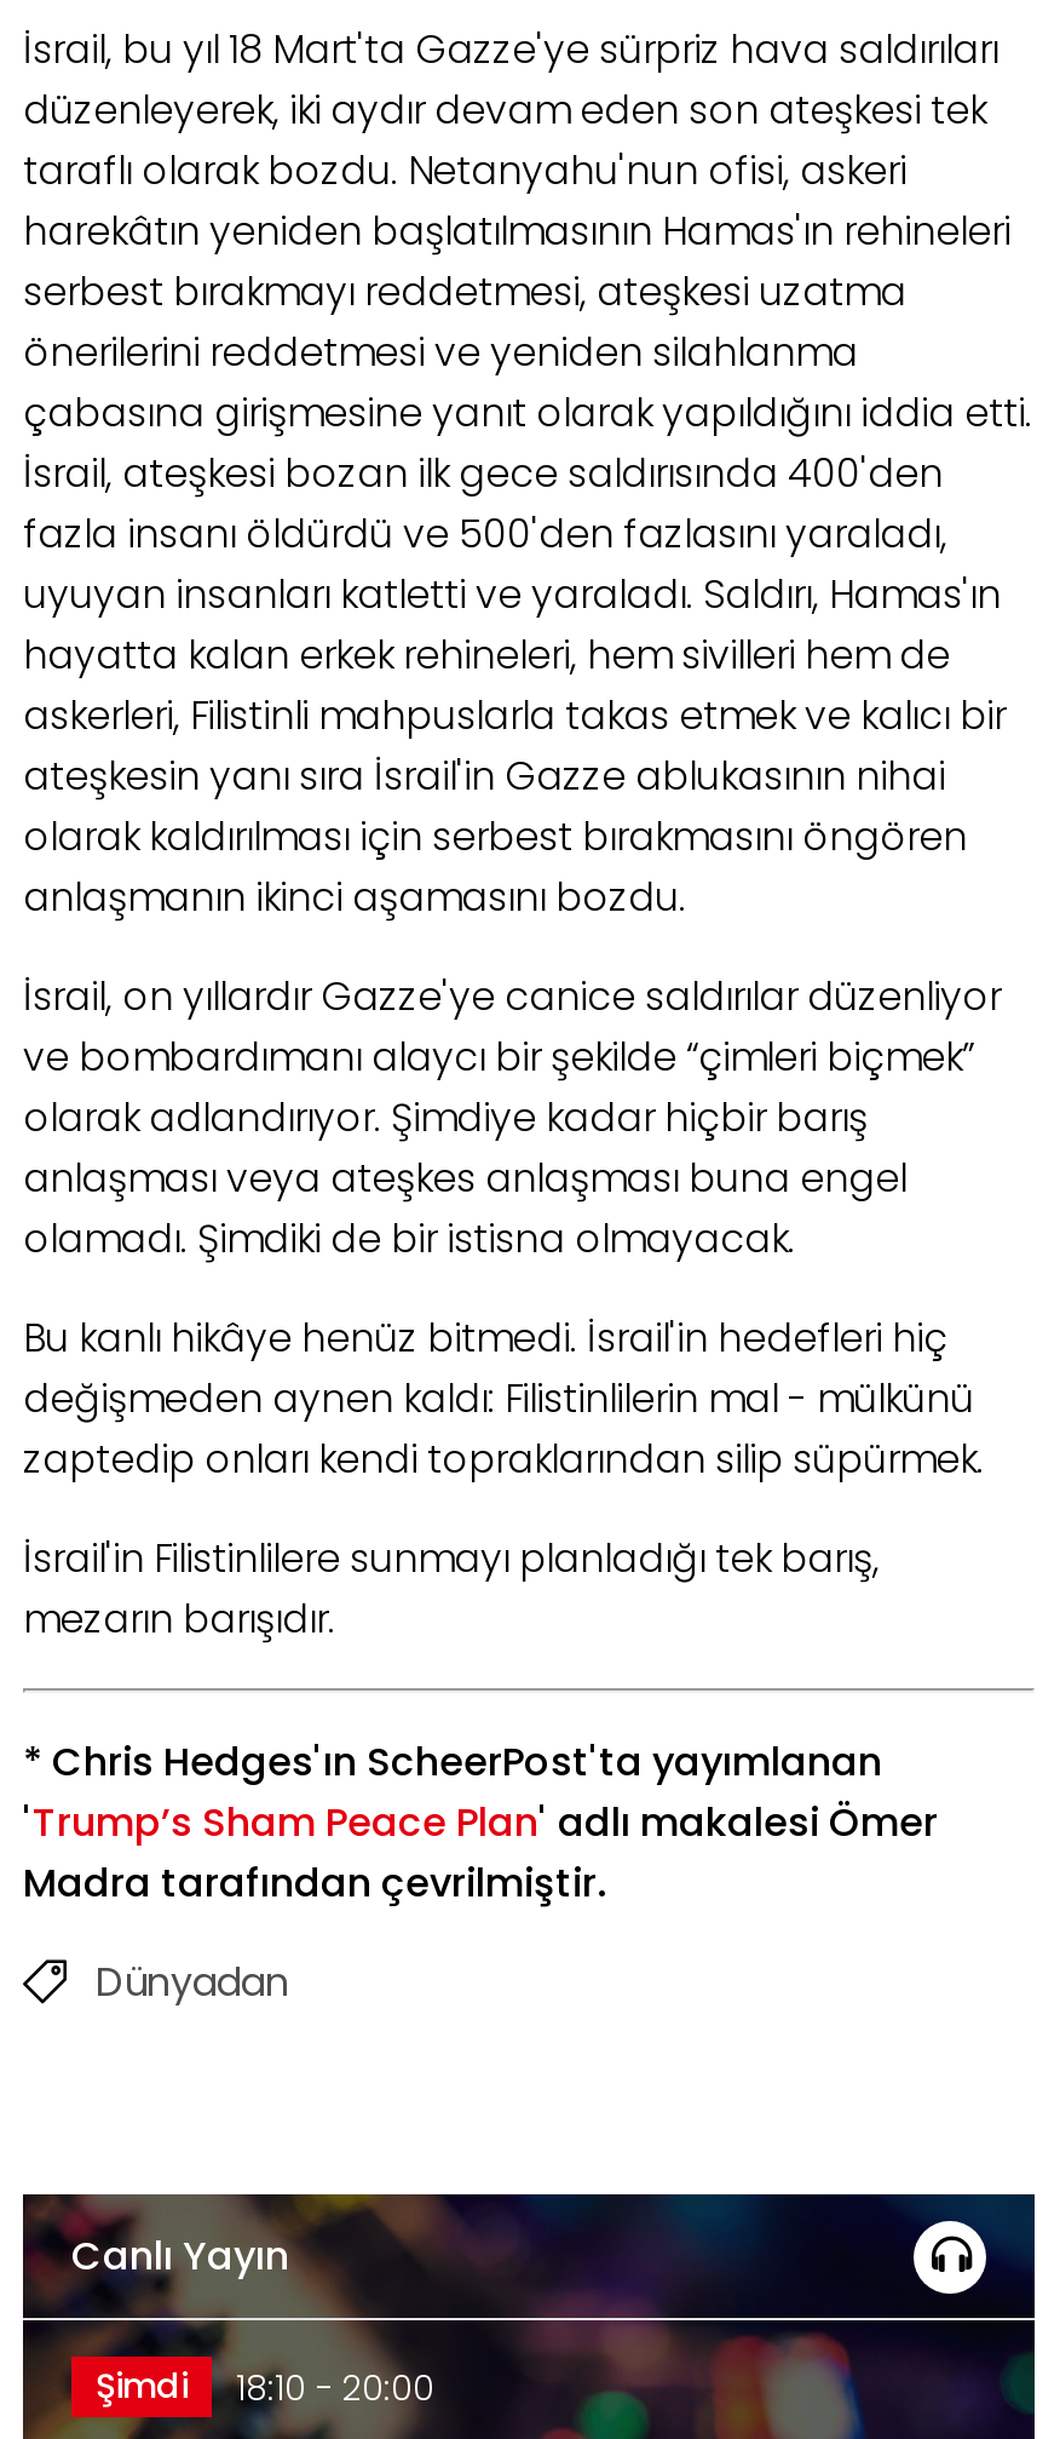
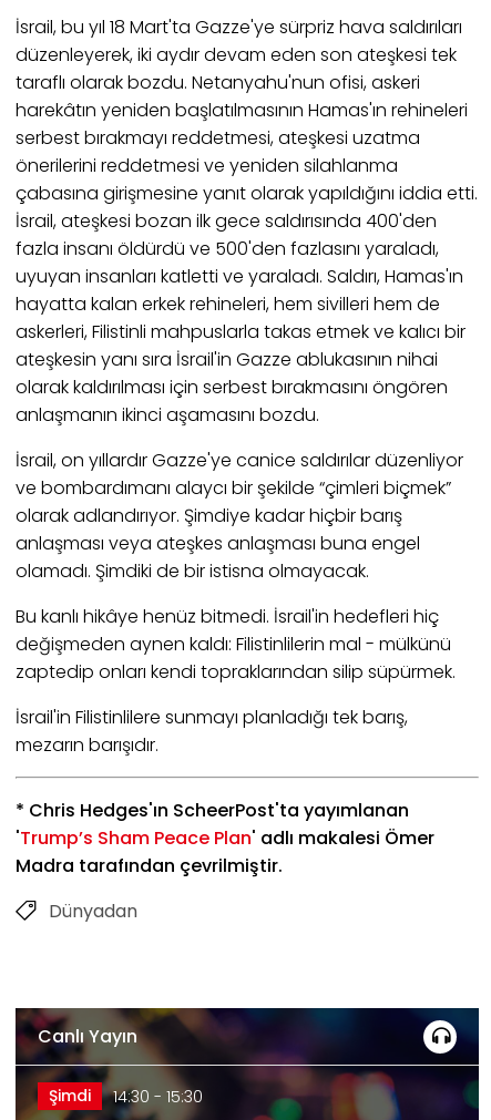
- Şimdi 18:10 - 20:00
+ Şimdi 14:30 - 15:30
